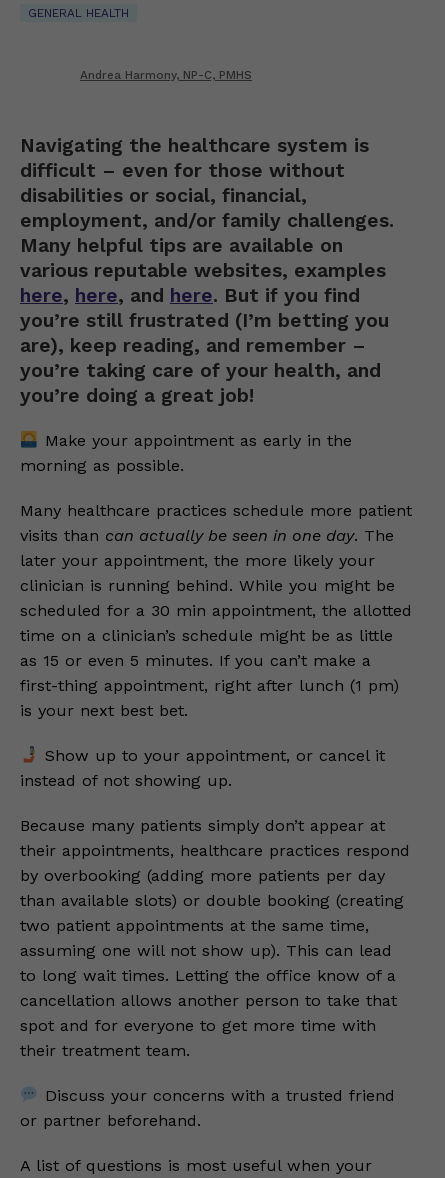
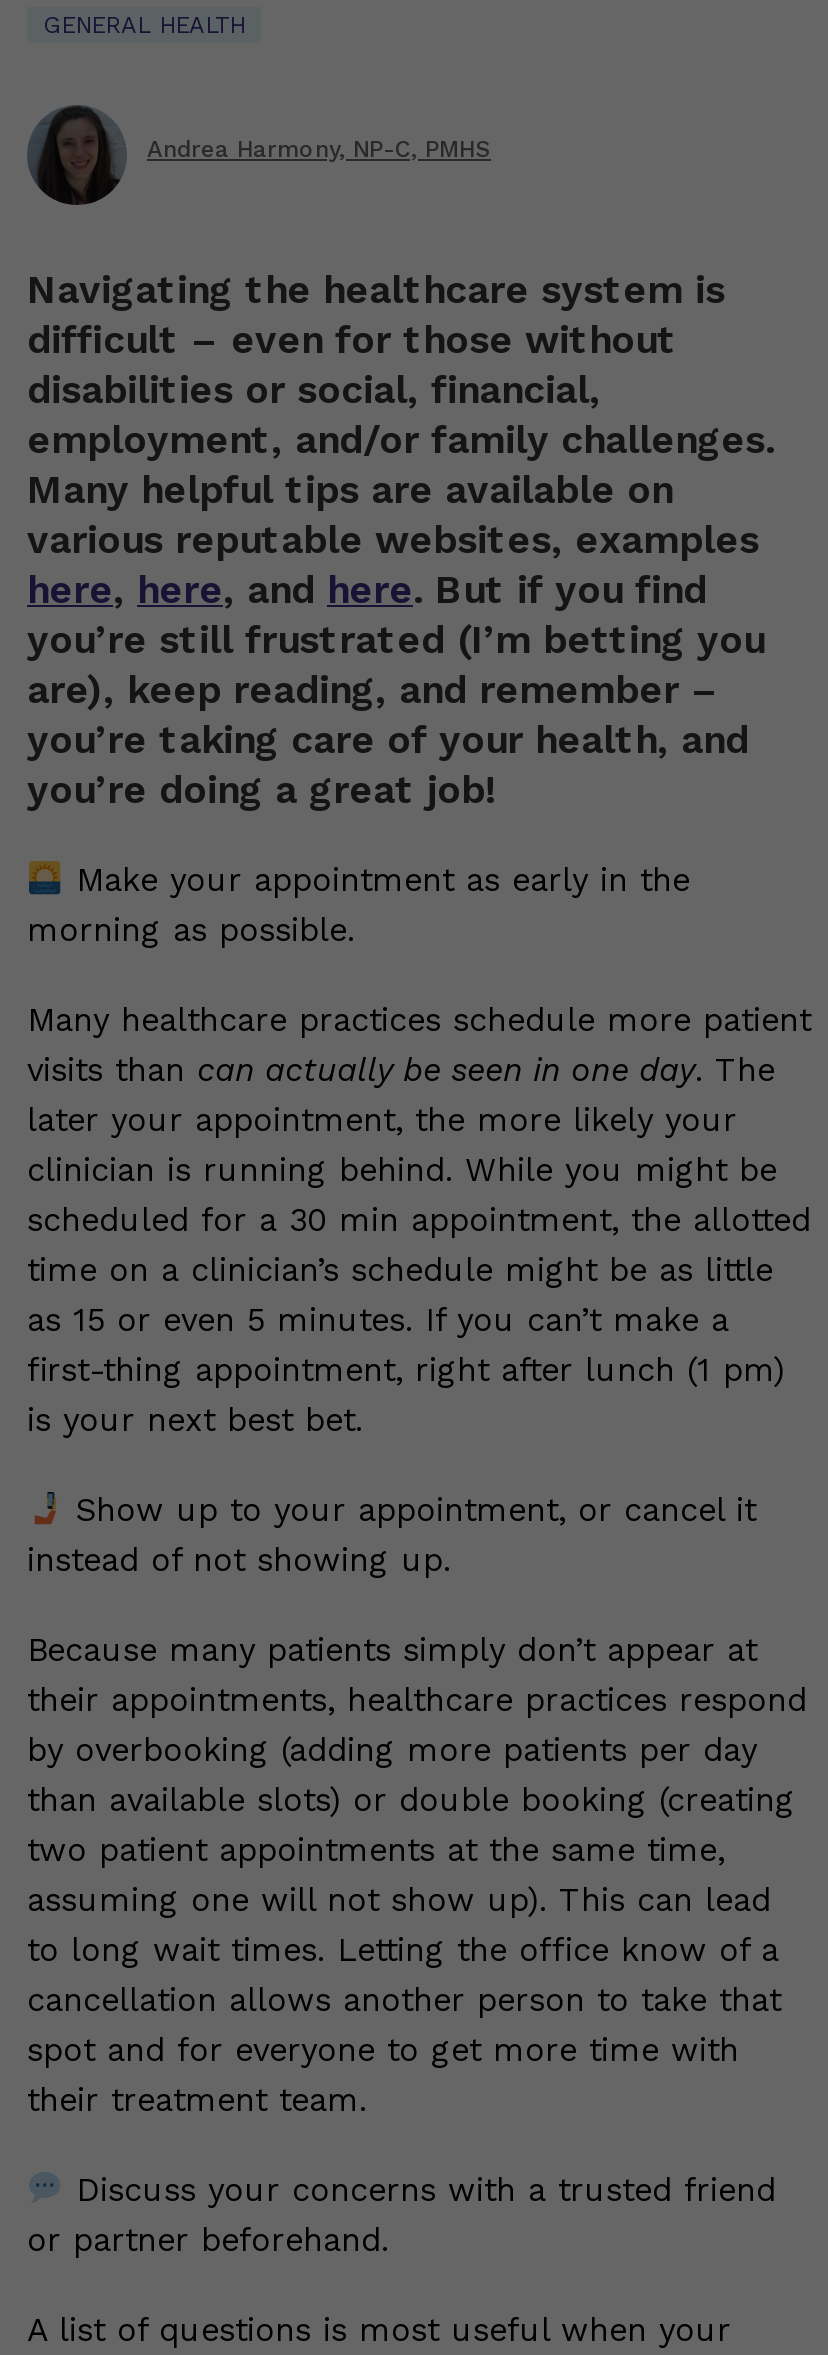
+ [image]
